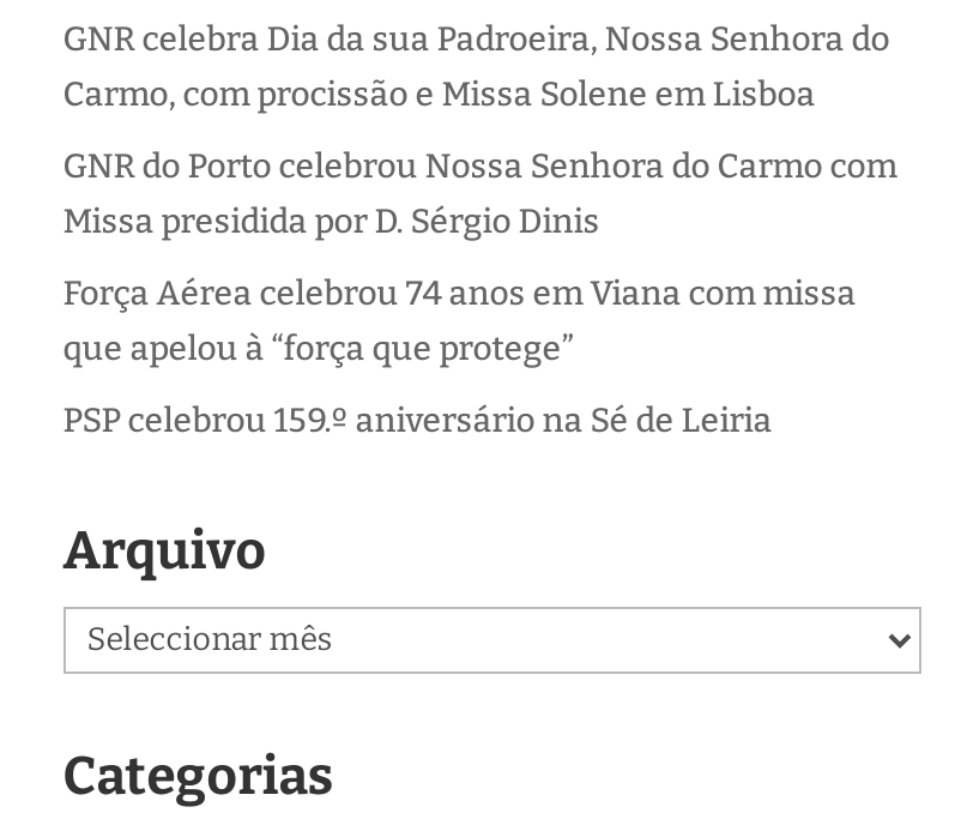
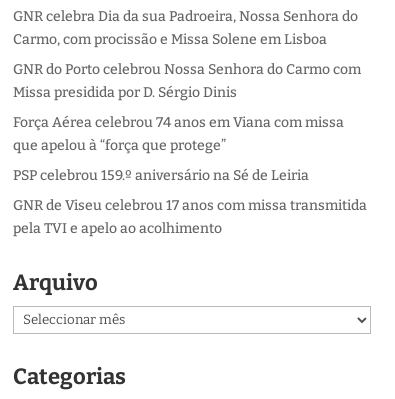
+ GNR de Viseu celebrou 17 anos com missa transmitida
+ pela TVI e apelo ao acolhimento
